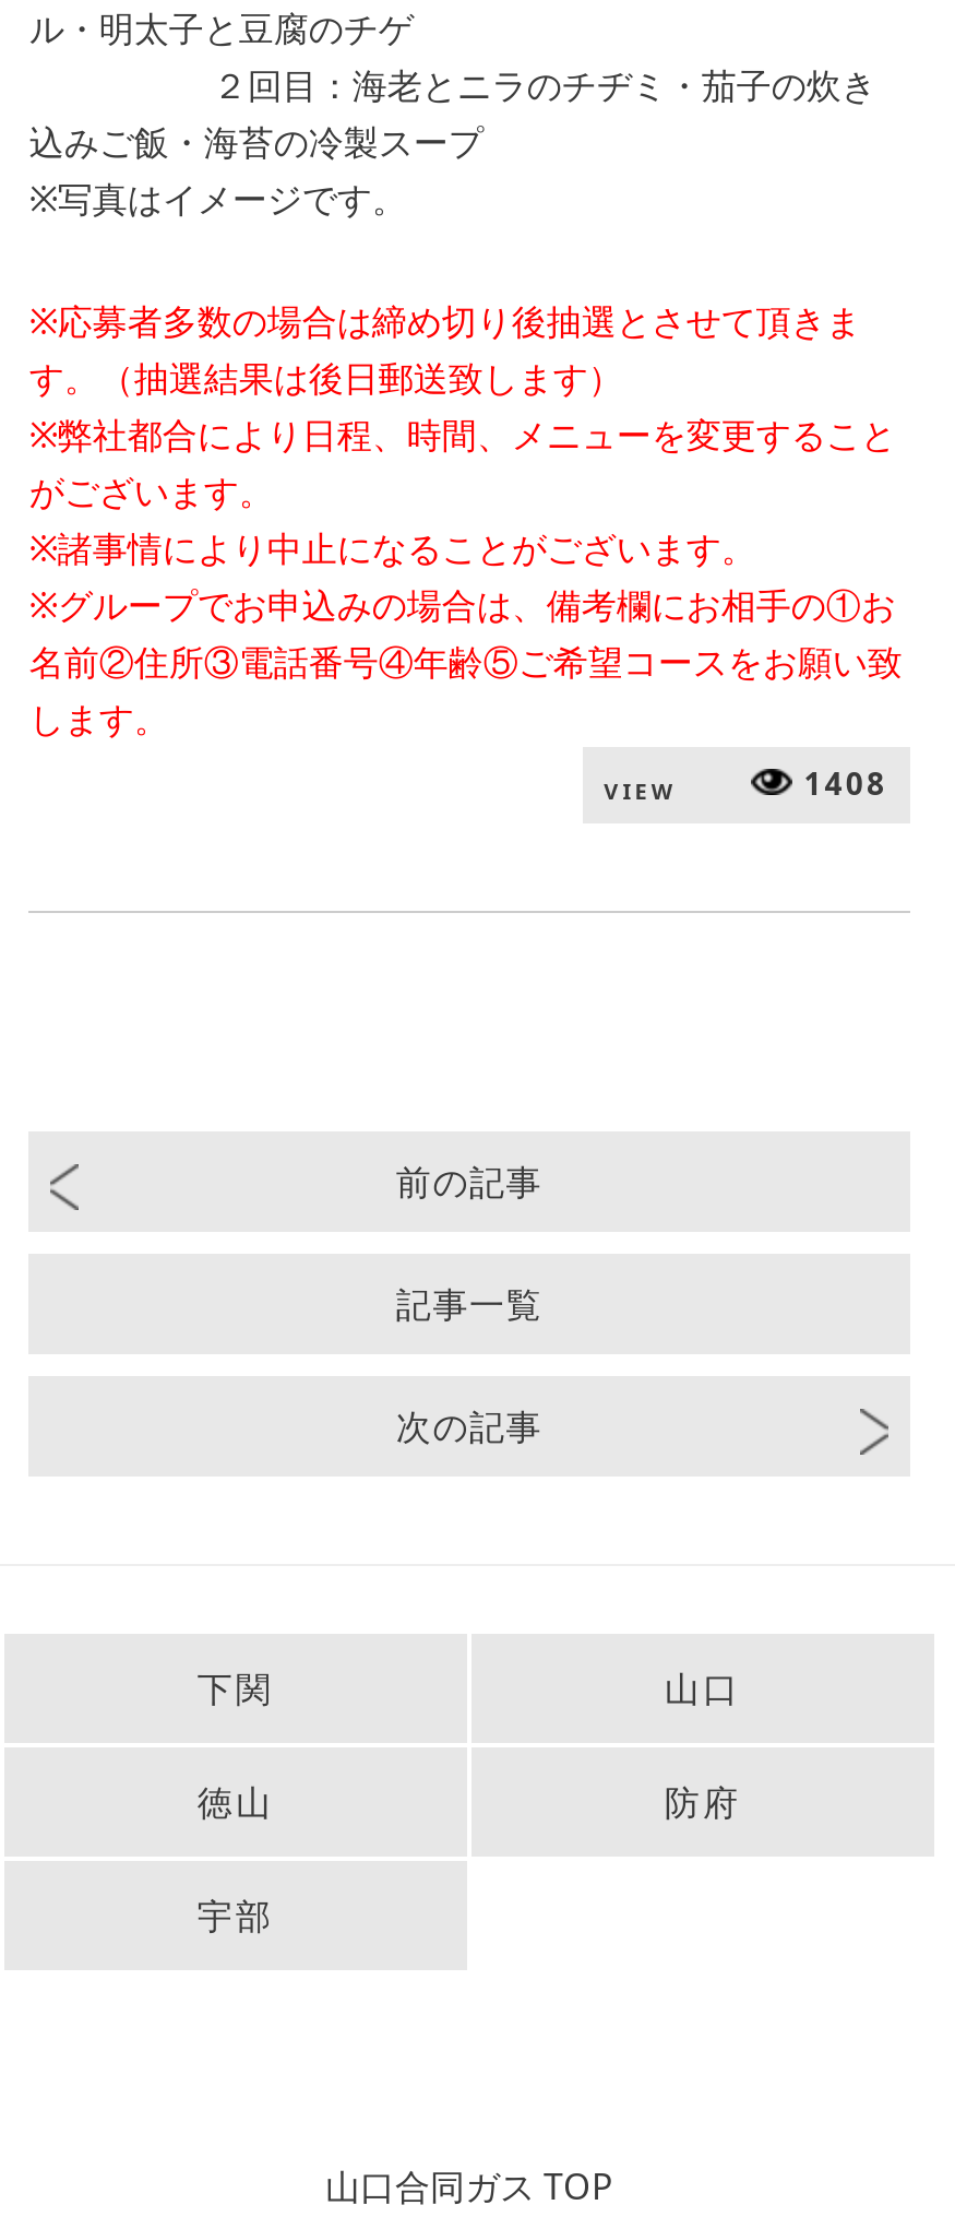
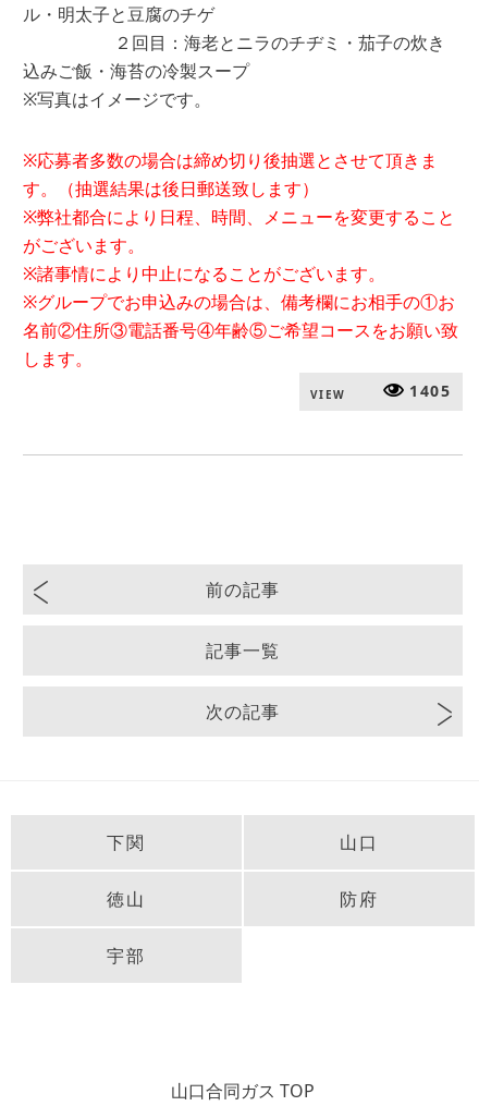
- 1408
+ 1405
